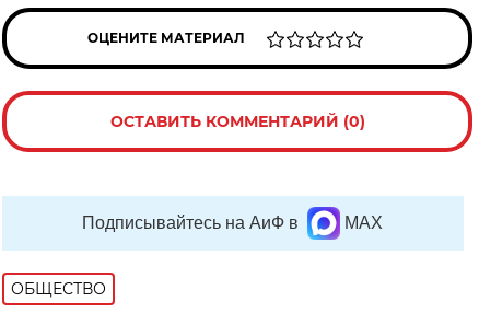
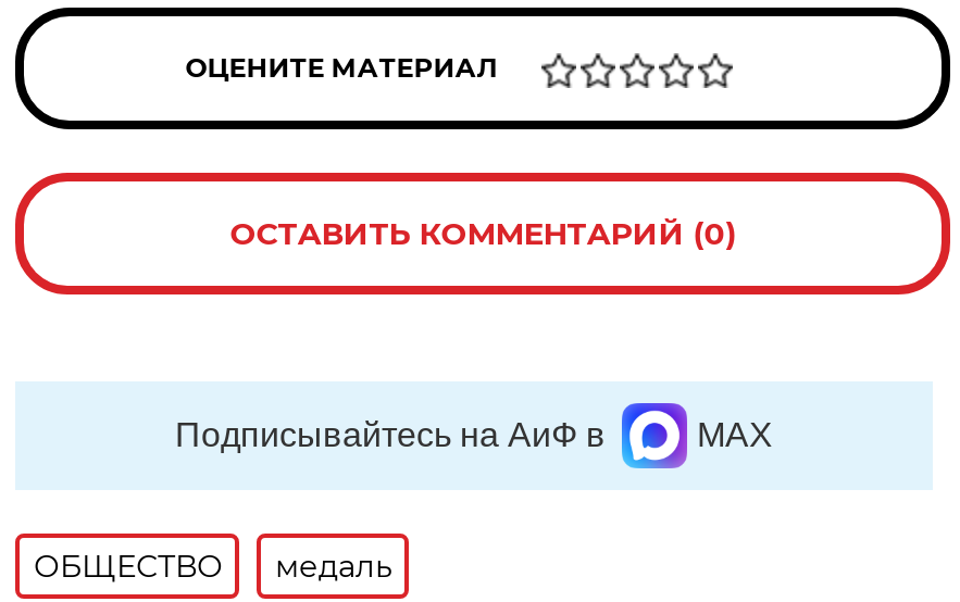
+ медаль
